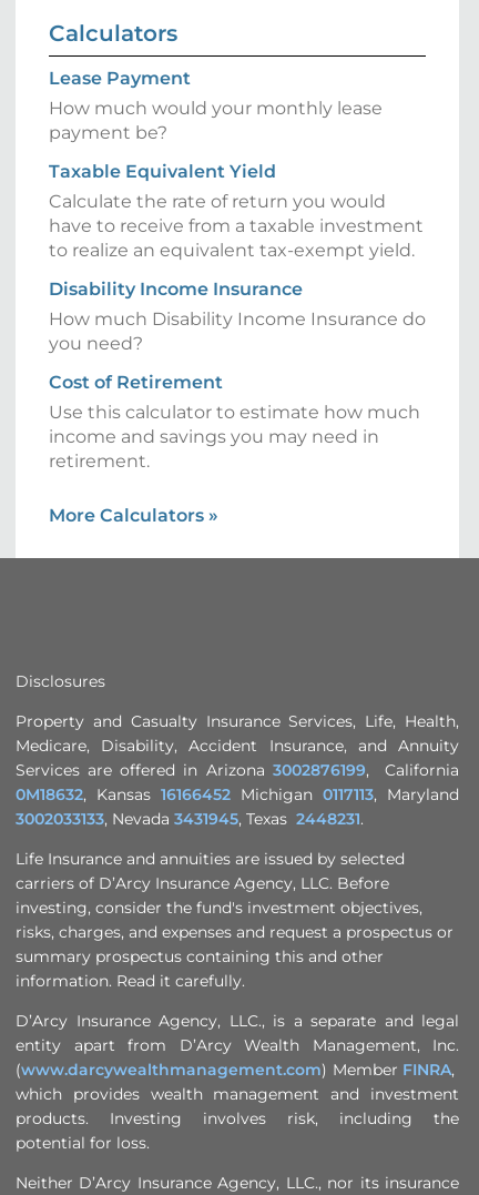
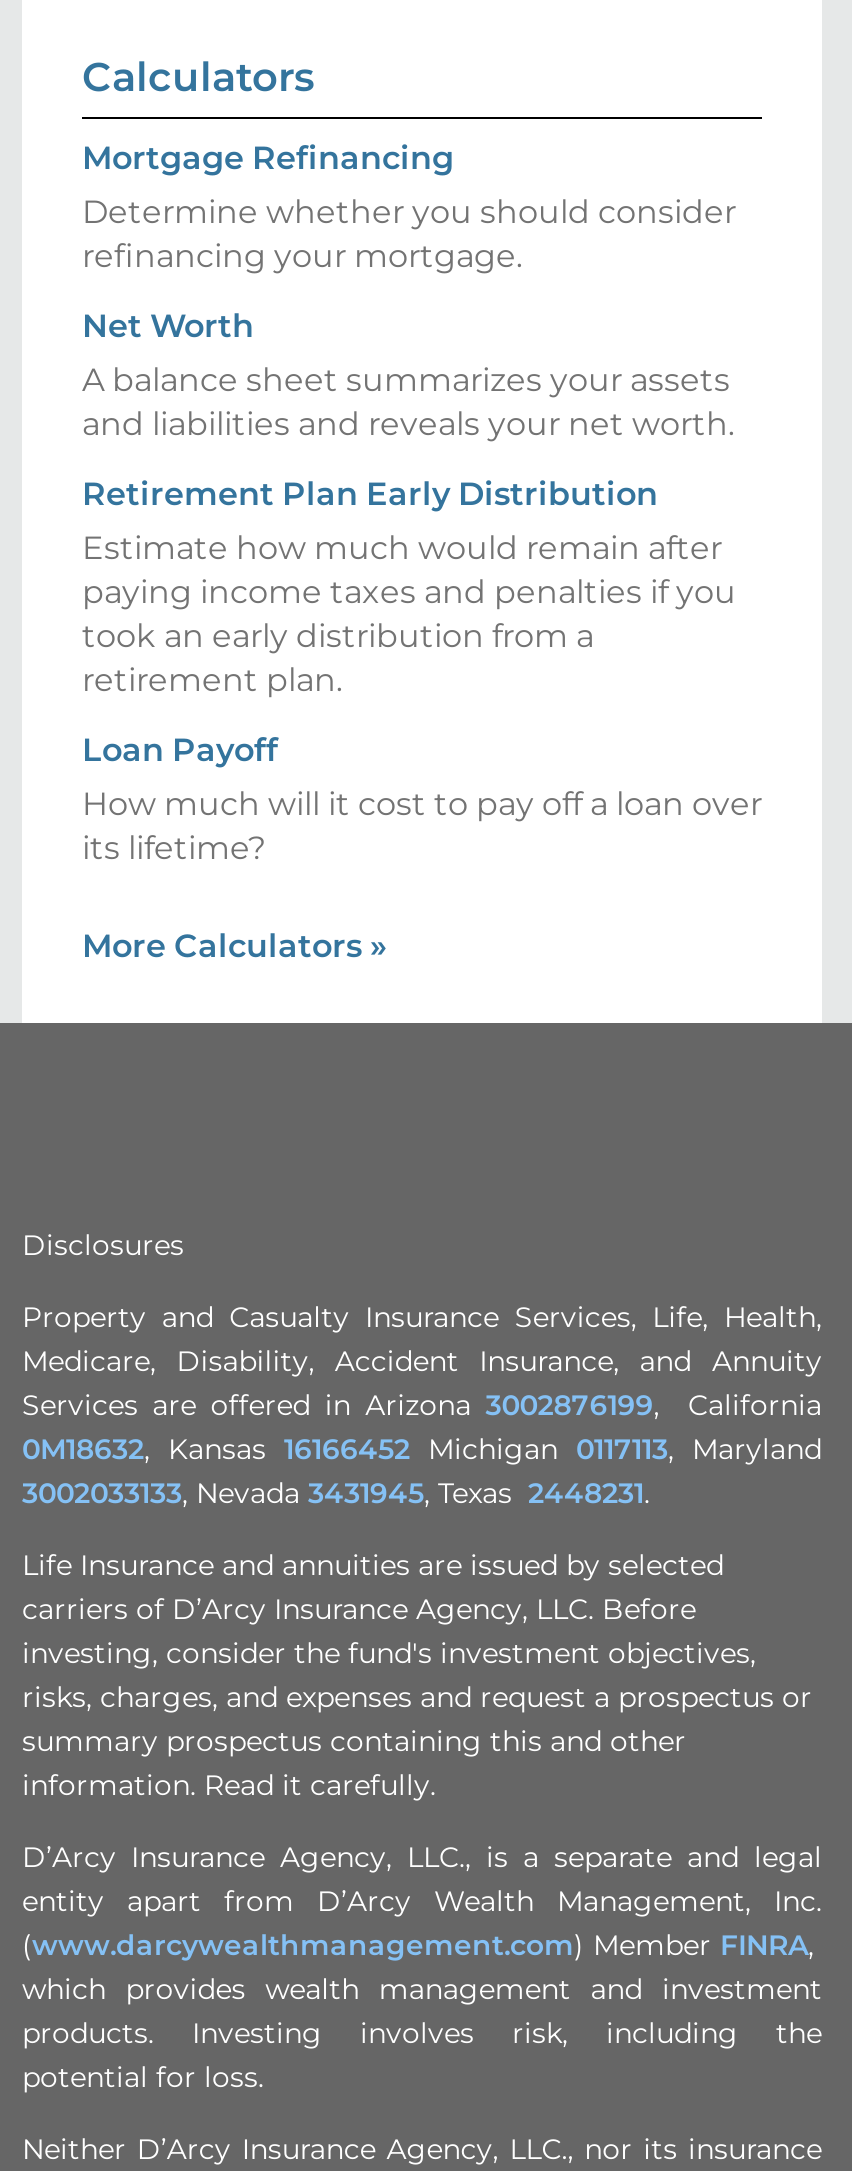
- Lease Payment
- How much would your monthly lease
- payment be?
+ Mortgage Refinancing
+ Determine whether you should consider
+ refinancing your mortgage.

- Taxable Equivalent Yield
- Calculate the rate of return you would
- have to receive from a taxable investment
- to realize an equivalent tax-exempt yield.
+ Net Worth
+ A balance sheet summarizes your assets
+ and liabilities and reveals your net worth.

- Disability Income Insurance
- How much Disability Income Insurance do
- you need?
+ Retirement Plan Early Distribution
+ Estimate how much would remain after
+ paying income taxes and penalties if you
+ took an early distribution from a
+ retirement plan.

- Cost of Retirement
- Use this calculator to estimate how much
- income and savings you may need in
- retirement.
+ Loan Payoff
+ How much will it cost to pay off a loan over
+ its lifetime?
